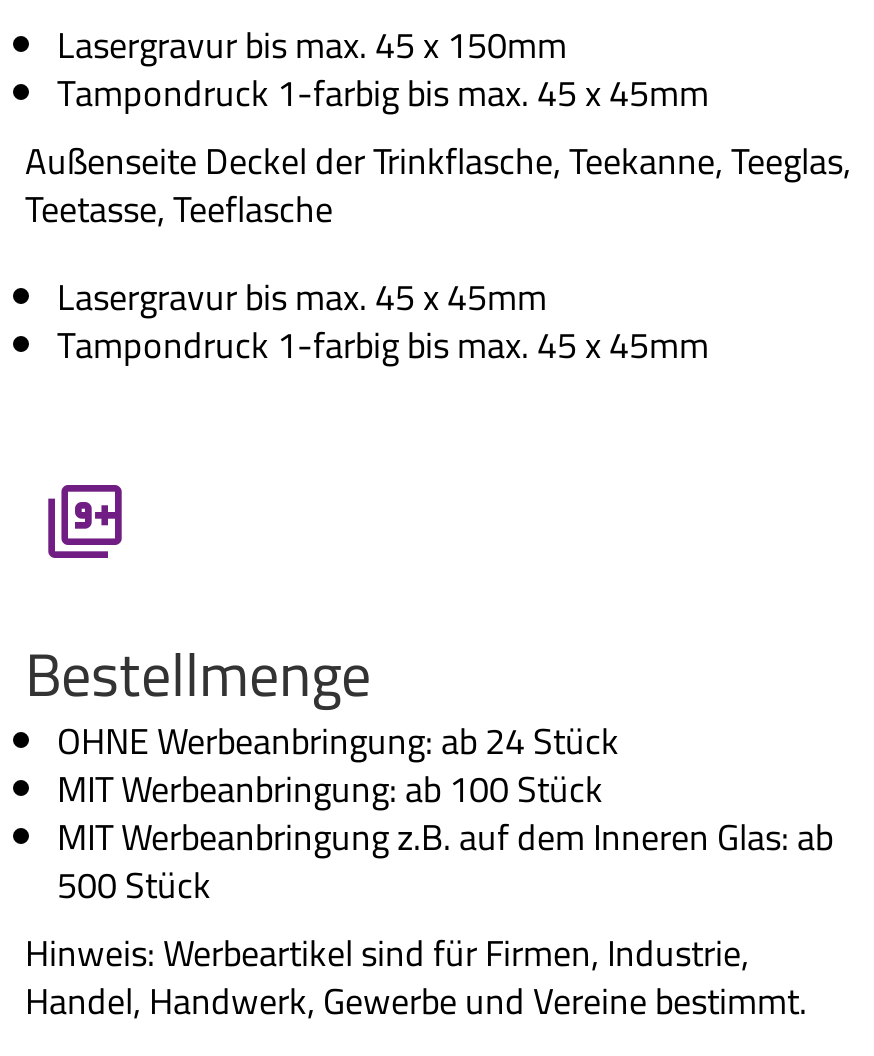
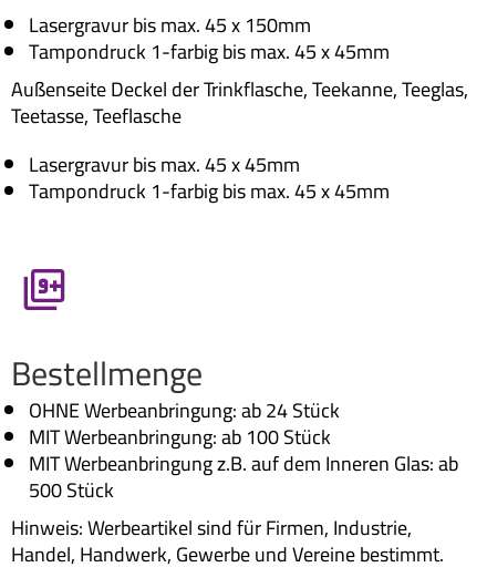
- [image]
+ [image]
